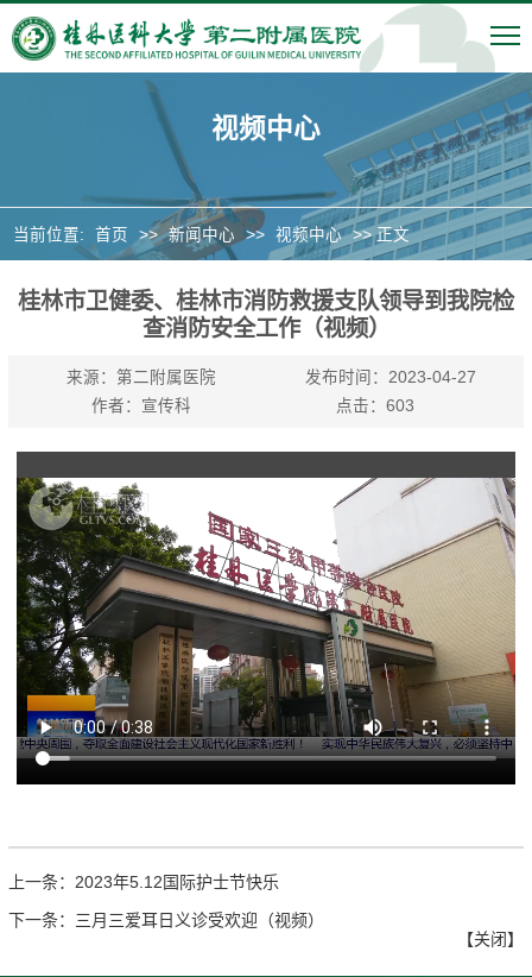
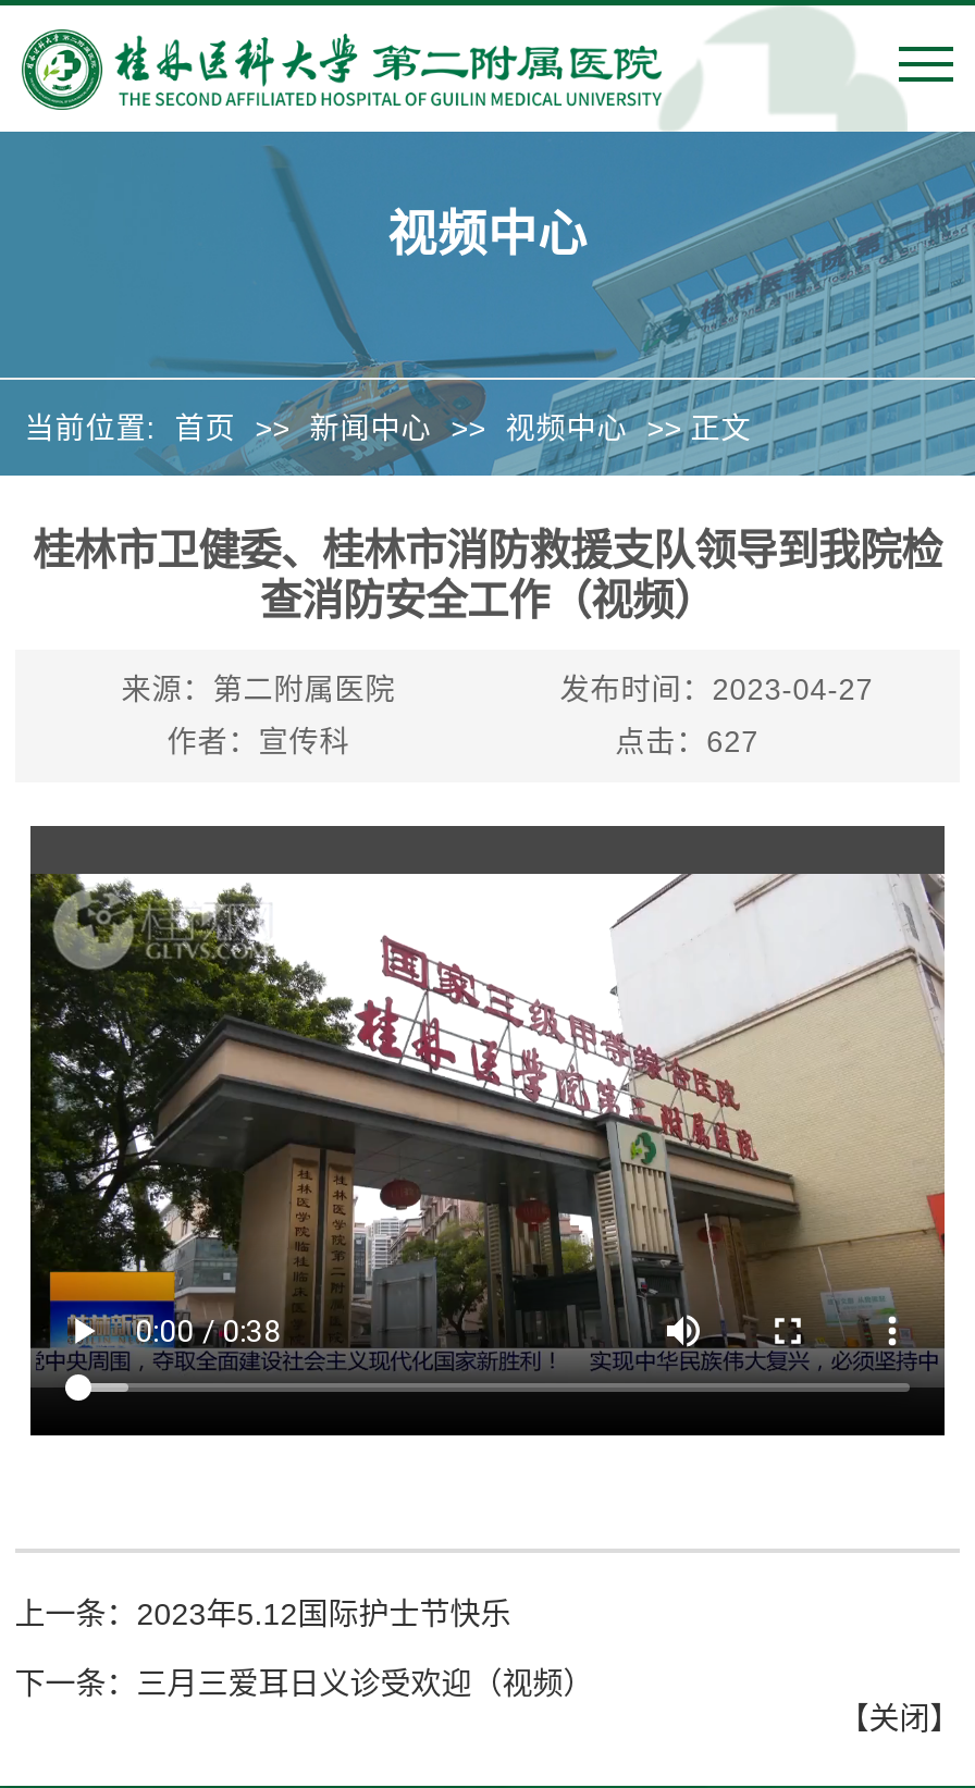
- 点击：603
+ 点击：627
